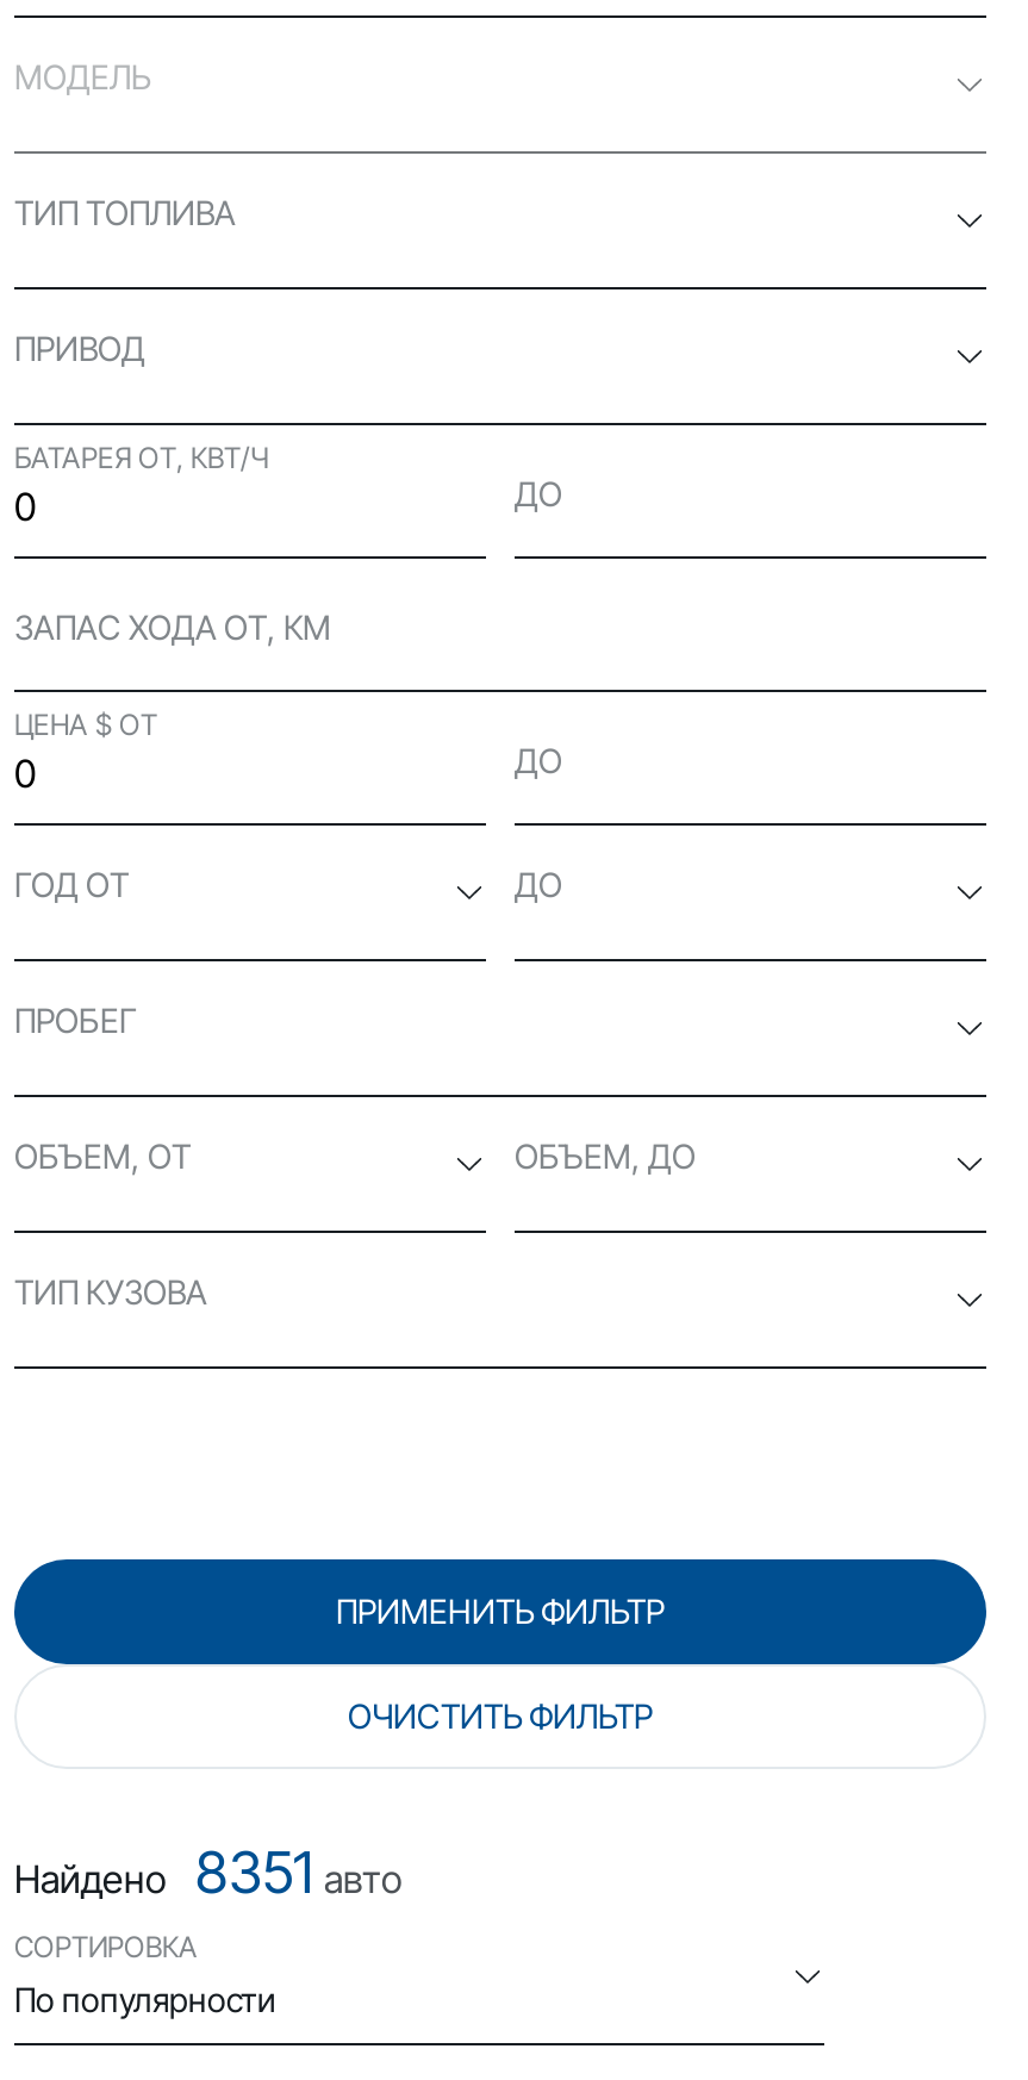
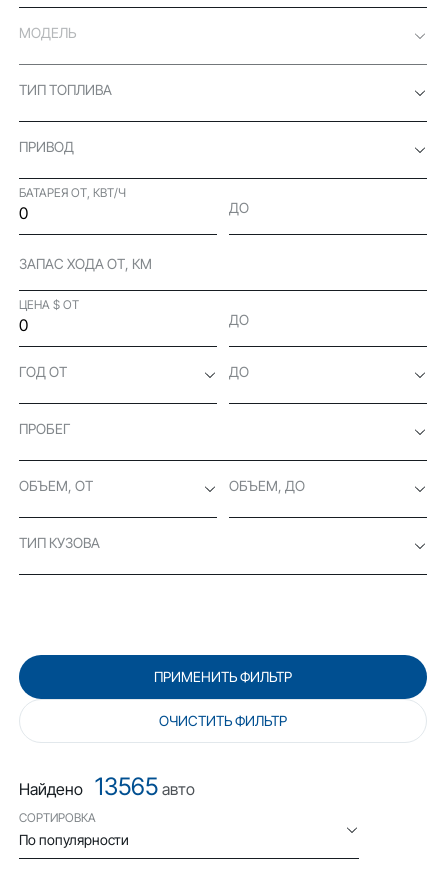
- Найдено 8351 авто
+ Найдено 13565 авто
